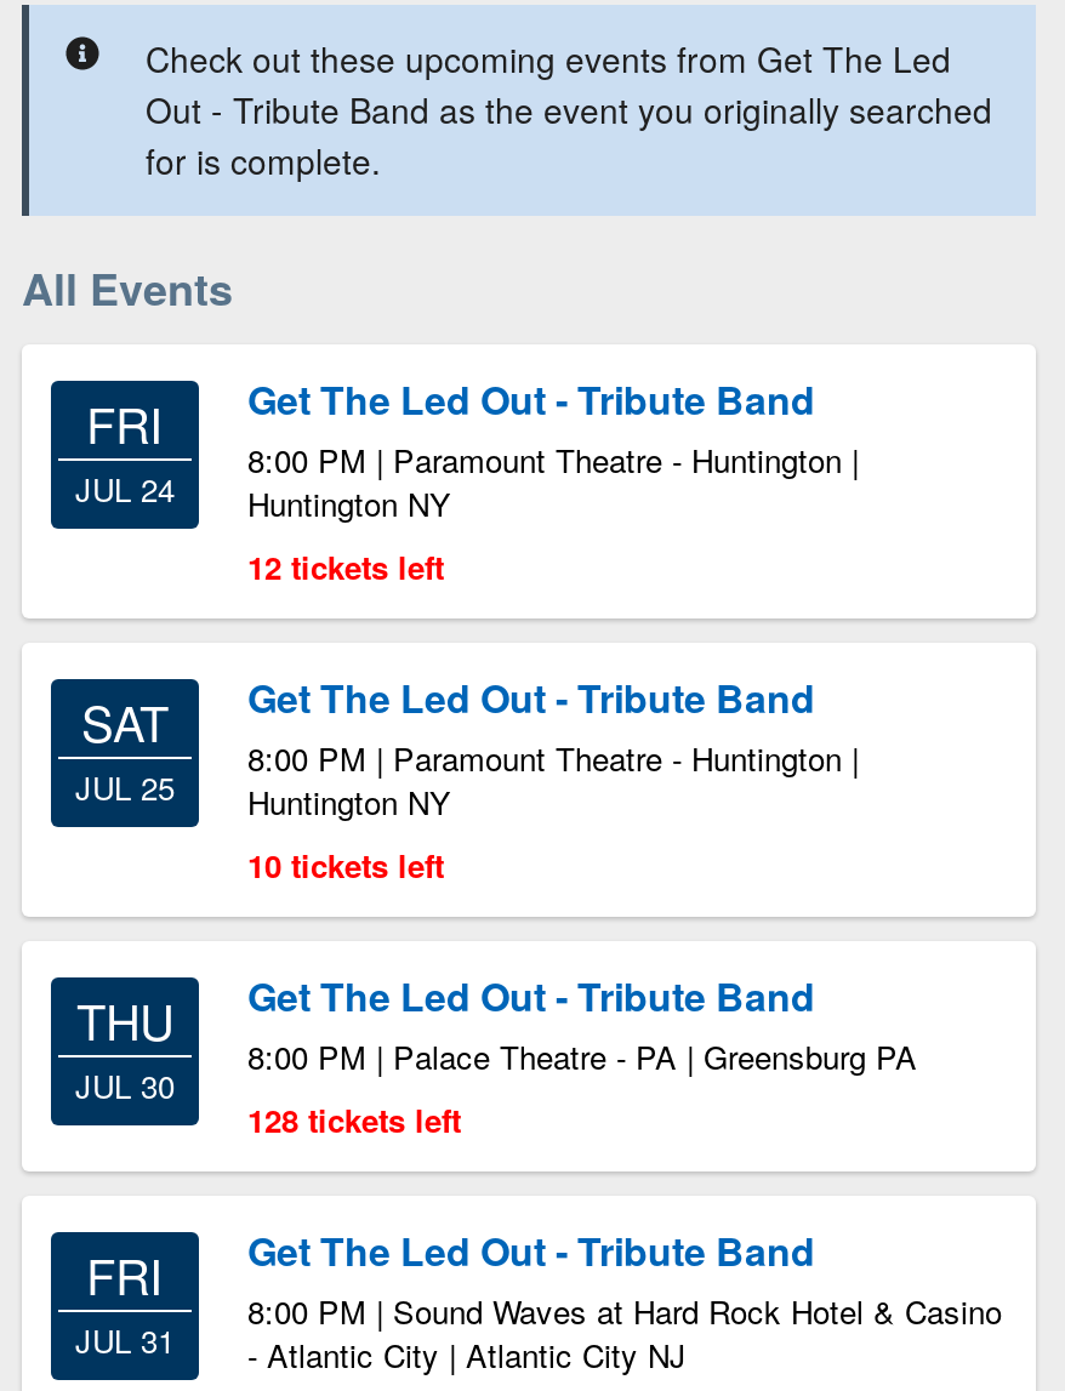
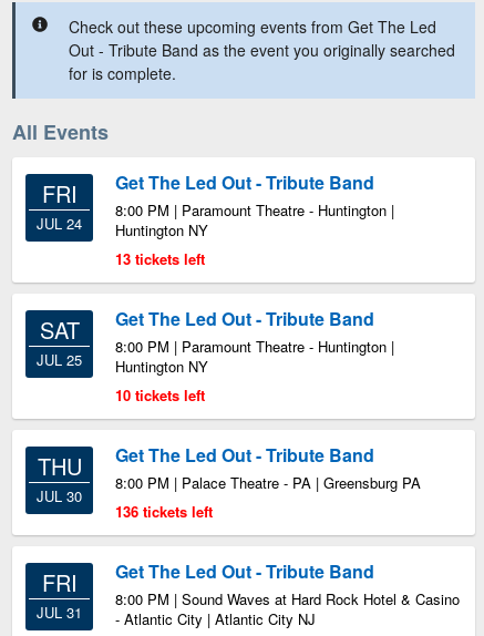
- 12 tickets left
+ 13 tickets left

- 128 tickets left
+ 136 tickets left
